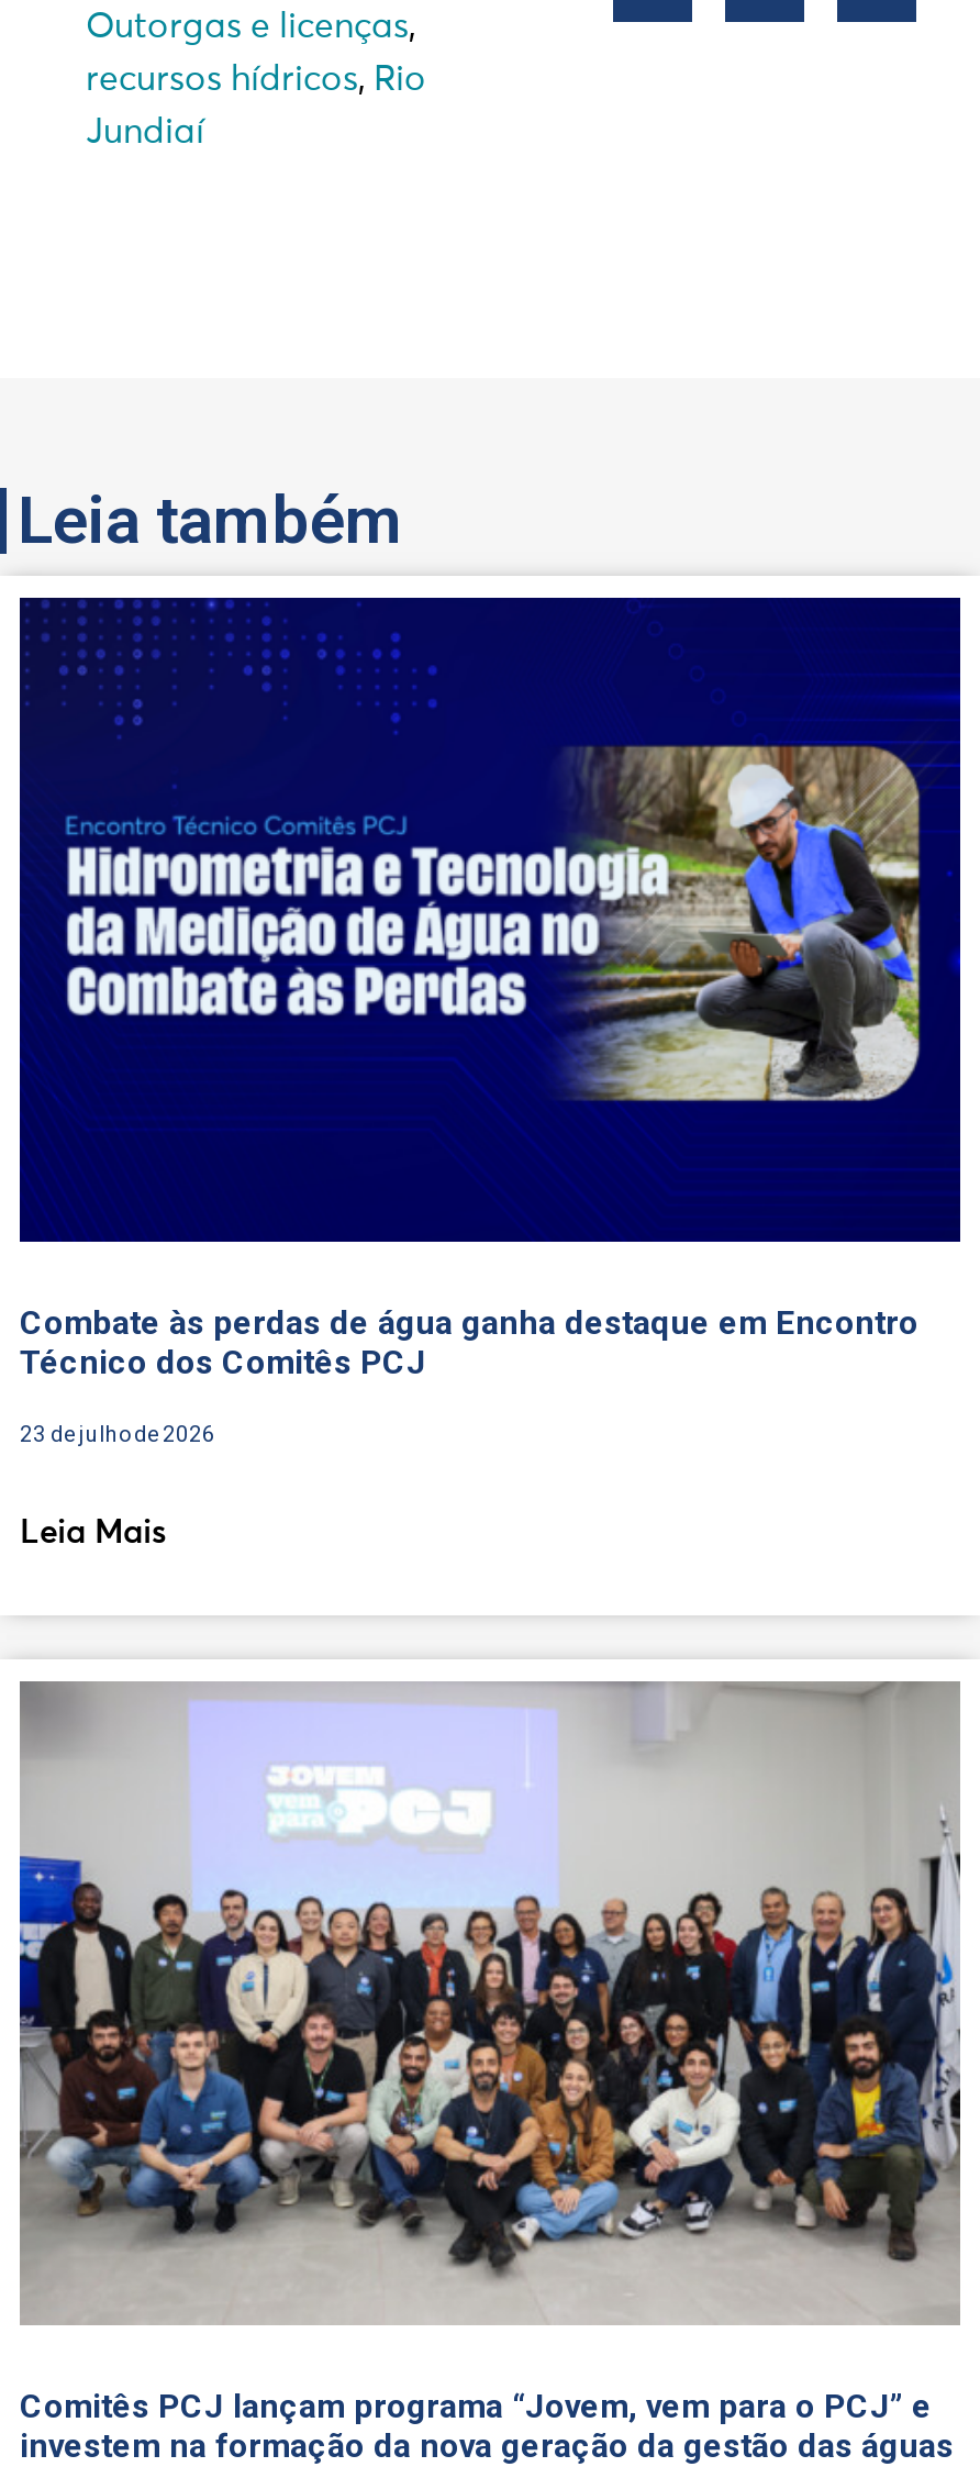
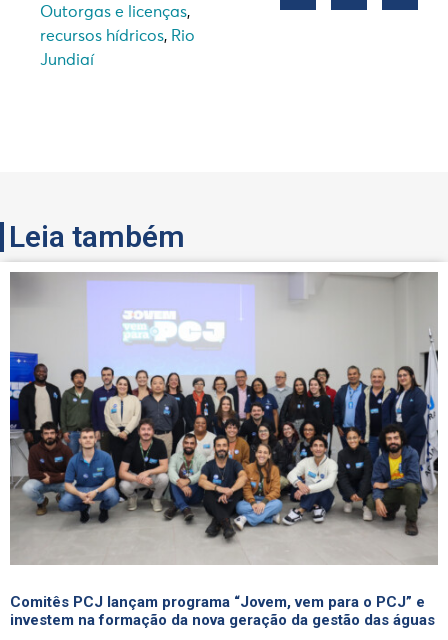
- [image]
- Combate às perdas de água ganha destaque em Encontro
- Técnico dos Comitês PCJ
- 23 de julho de 2026
- Leia Mais
